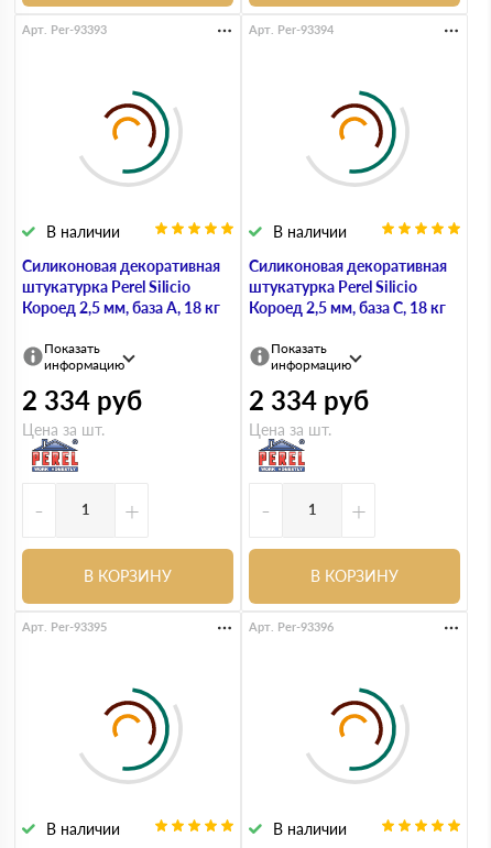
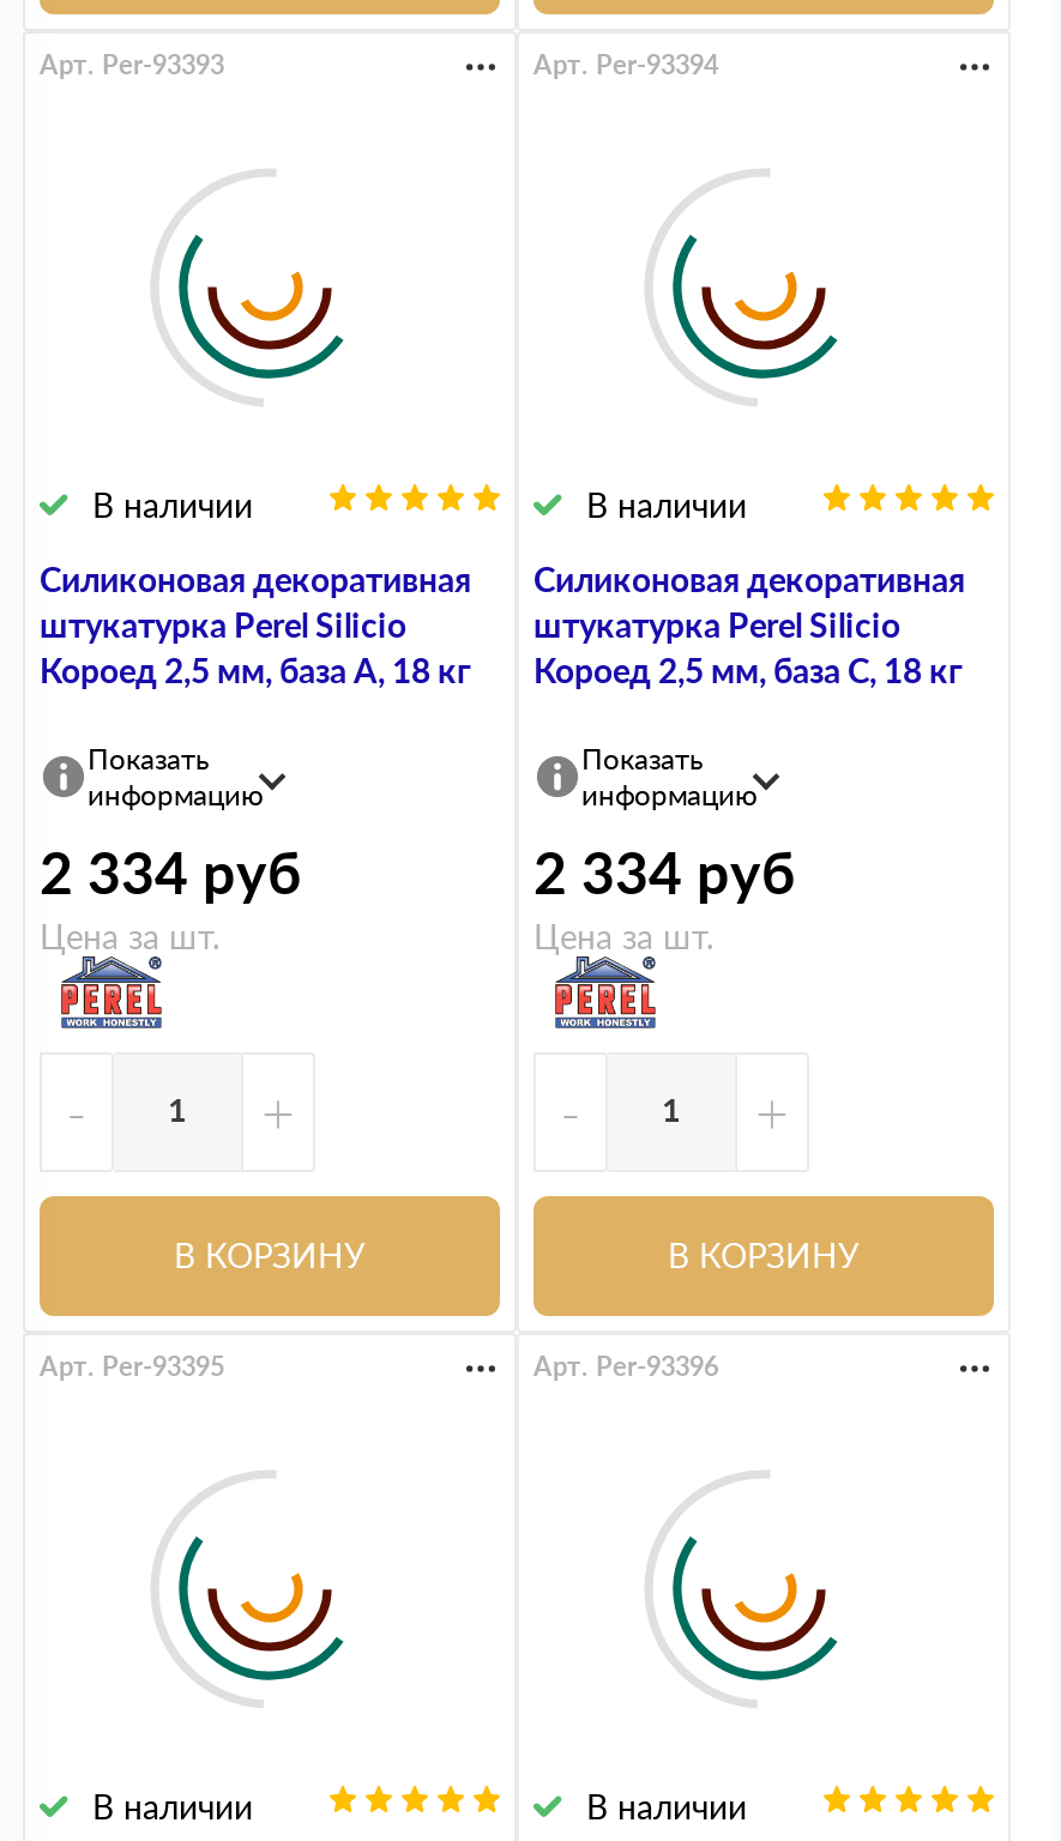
- [image]
+ [image]

- [image]
+ [image]

- [image]
+ [image]

- [image]
+ [image]
